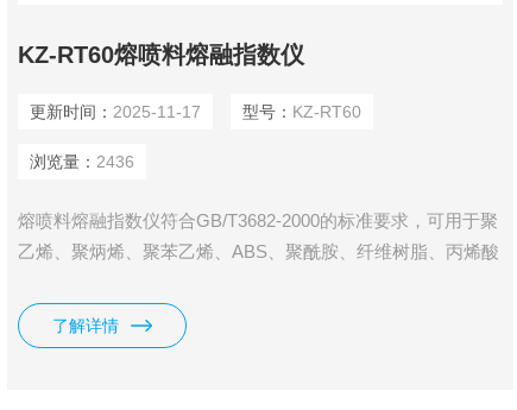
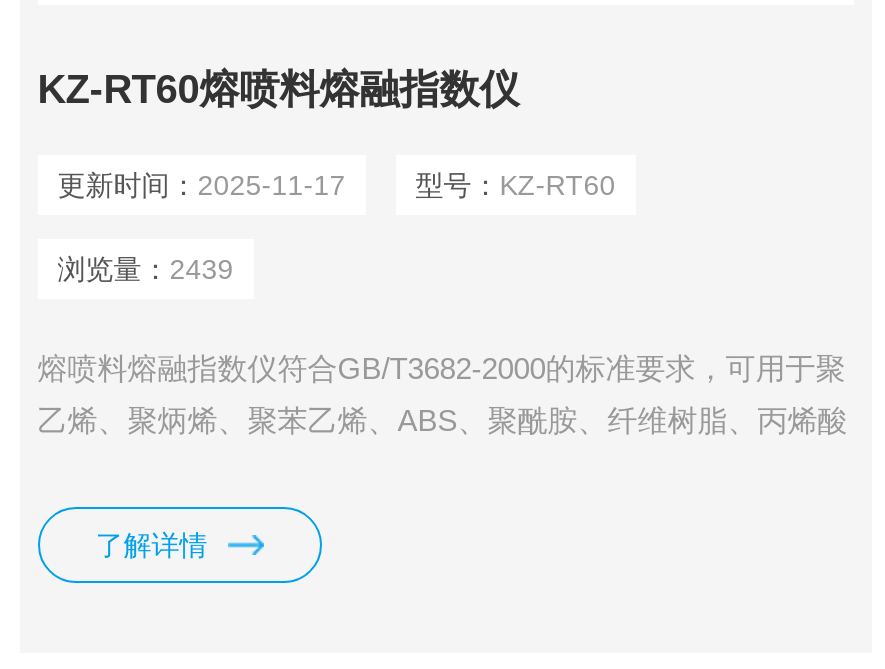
- 浏览量：2436
+ 浏览量：2439
